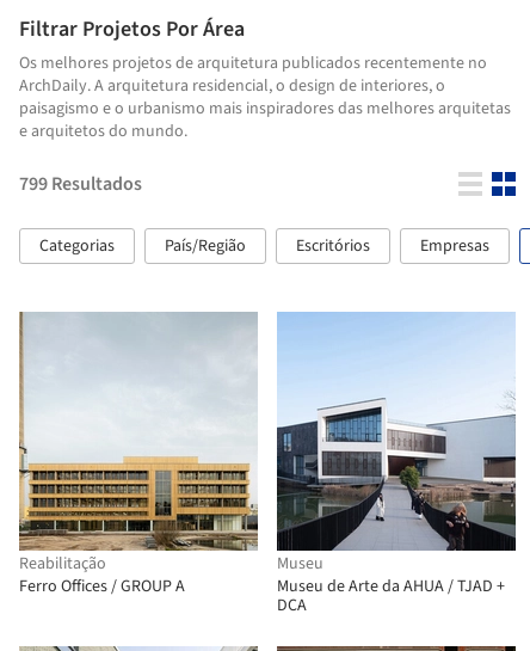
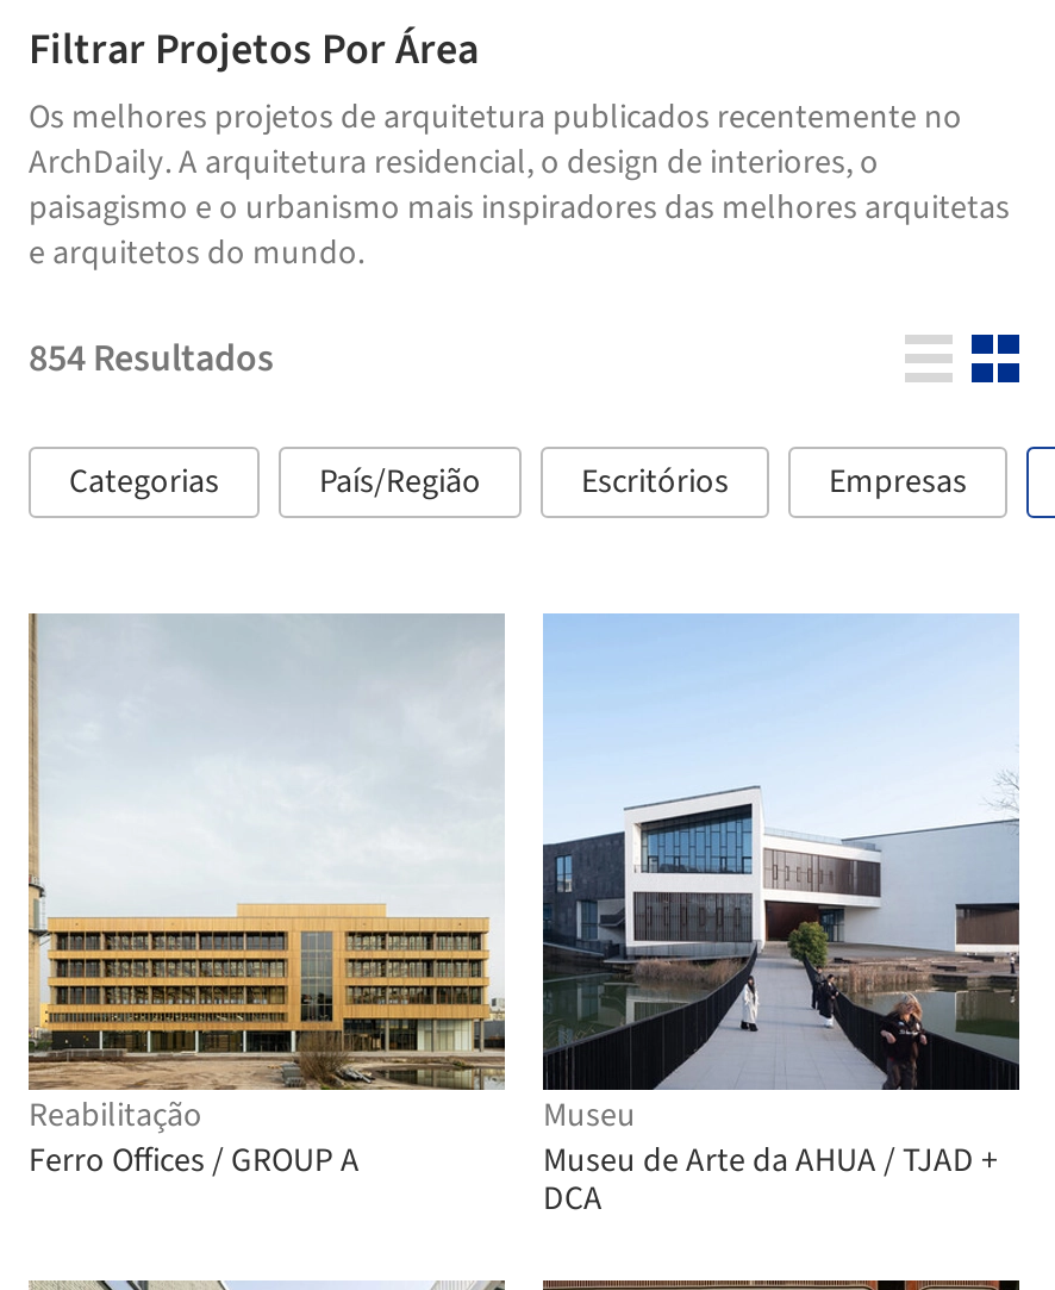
- 799 Resultados
+ 854 Resultados
